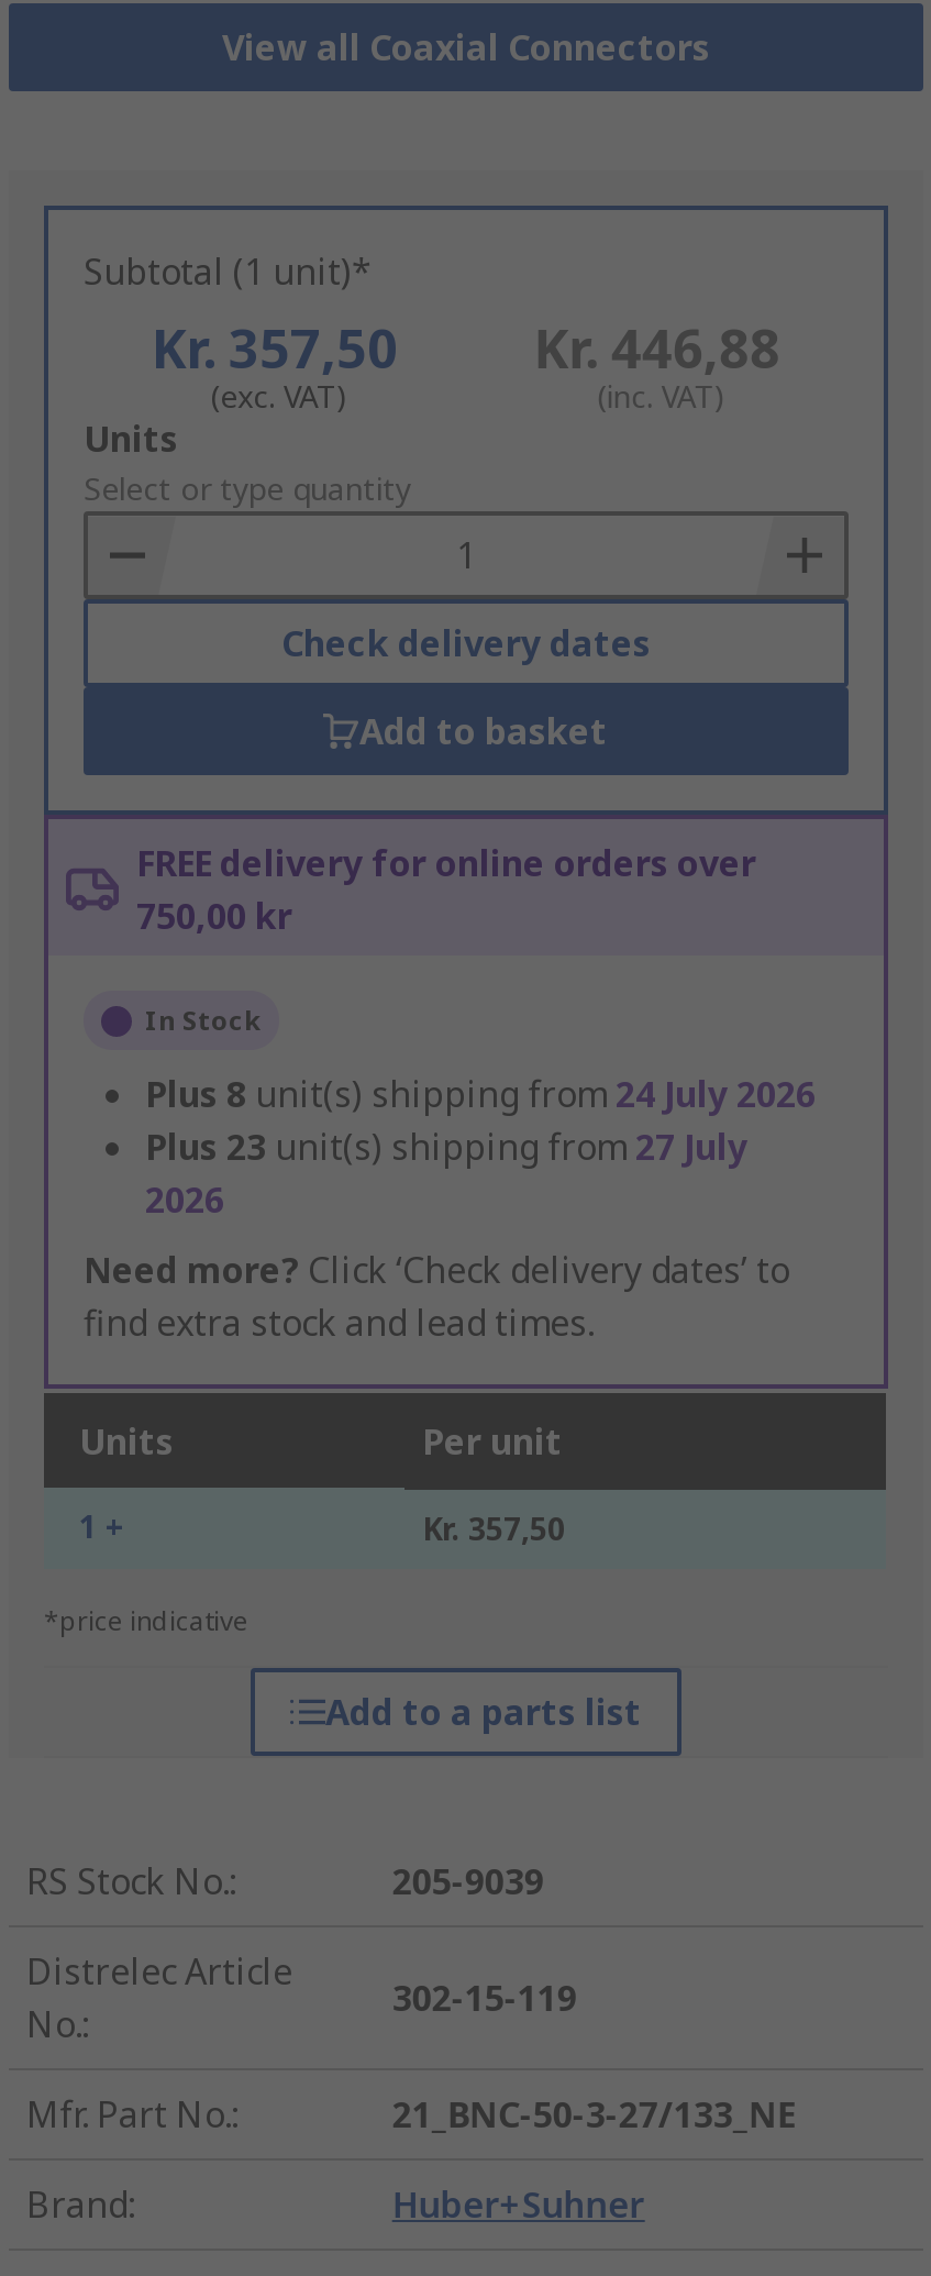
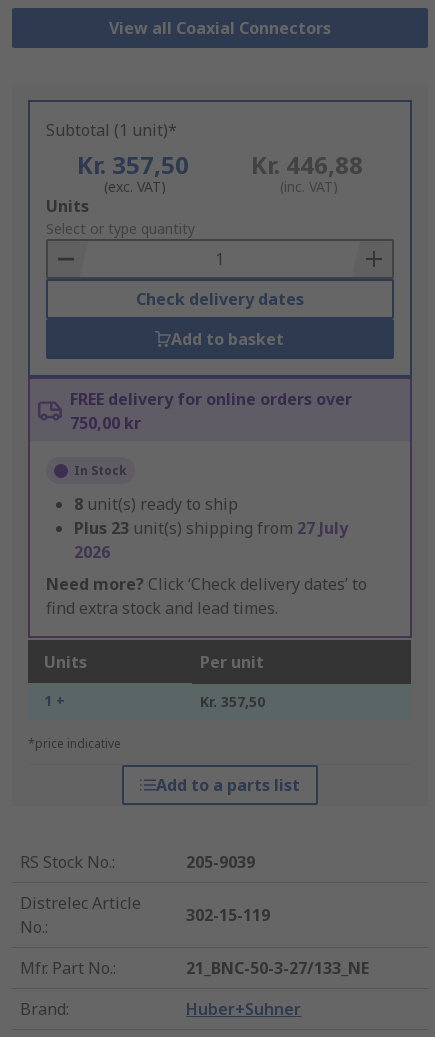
- Plus 8 unit(s) shipping from 24 July 2026
+ 8 unit(s) ready to ship
